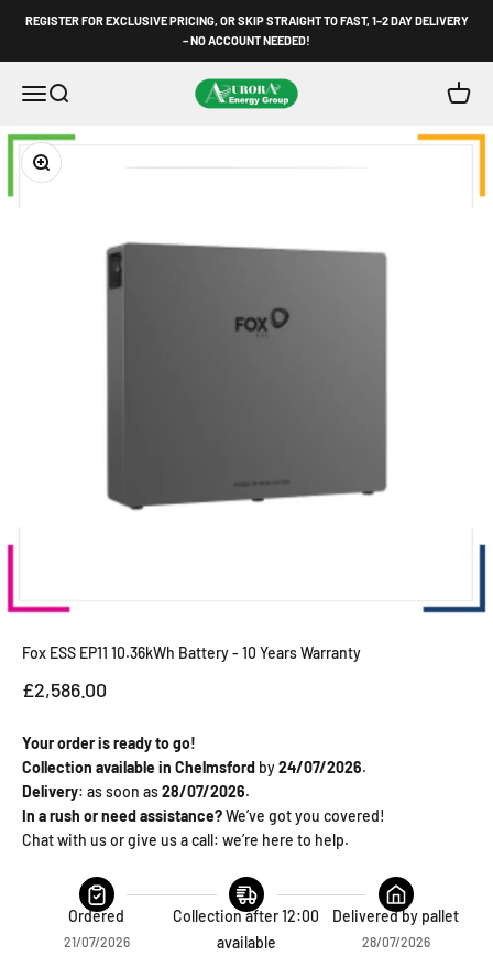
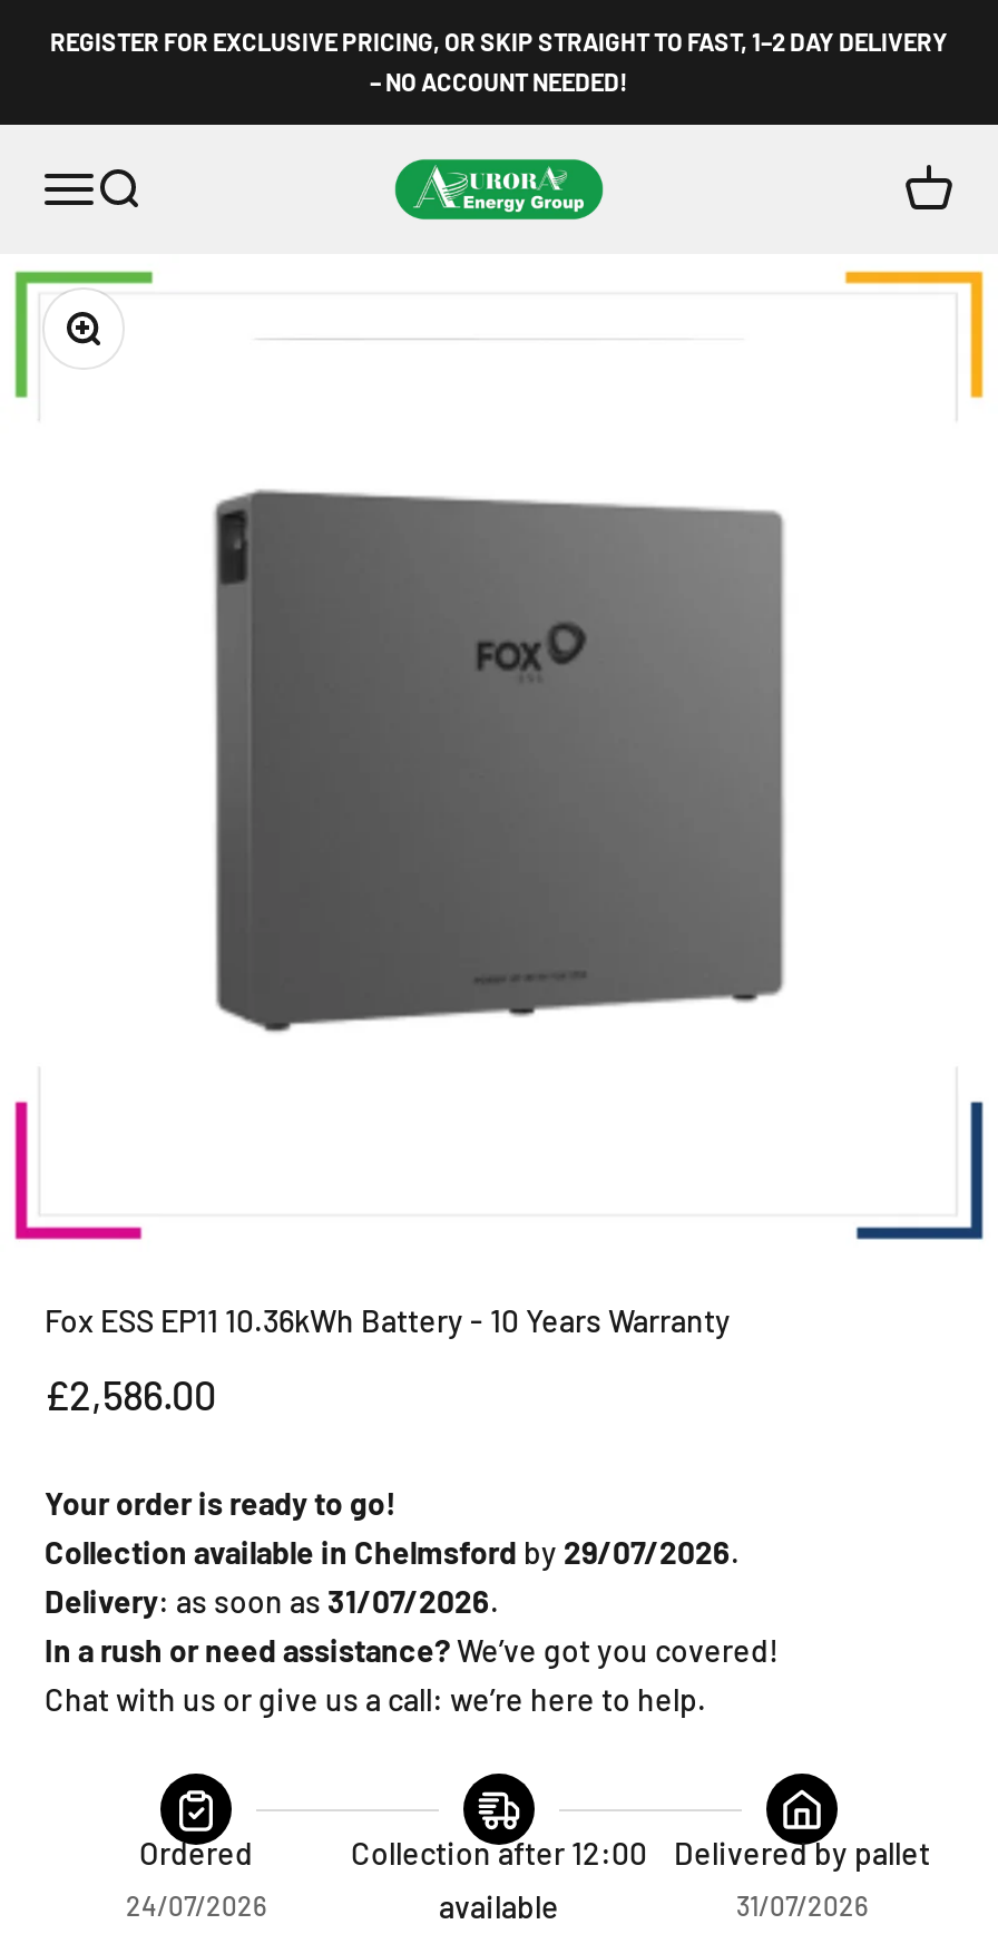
- Collection available in Chelmsford by 24/07/2026.
+ Collection available in Chelmsford by 29/07/2026.

- Delivery: as soon as 28/07/2026.
+ Delivery: as soon as 31/07/2026.

- 21/07/2026
+ 24/07/2026

- 28/07/2026
+ 31/07/2026
